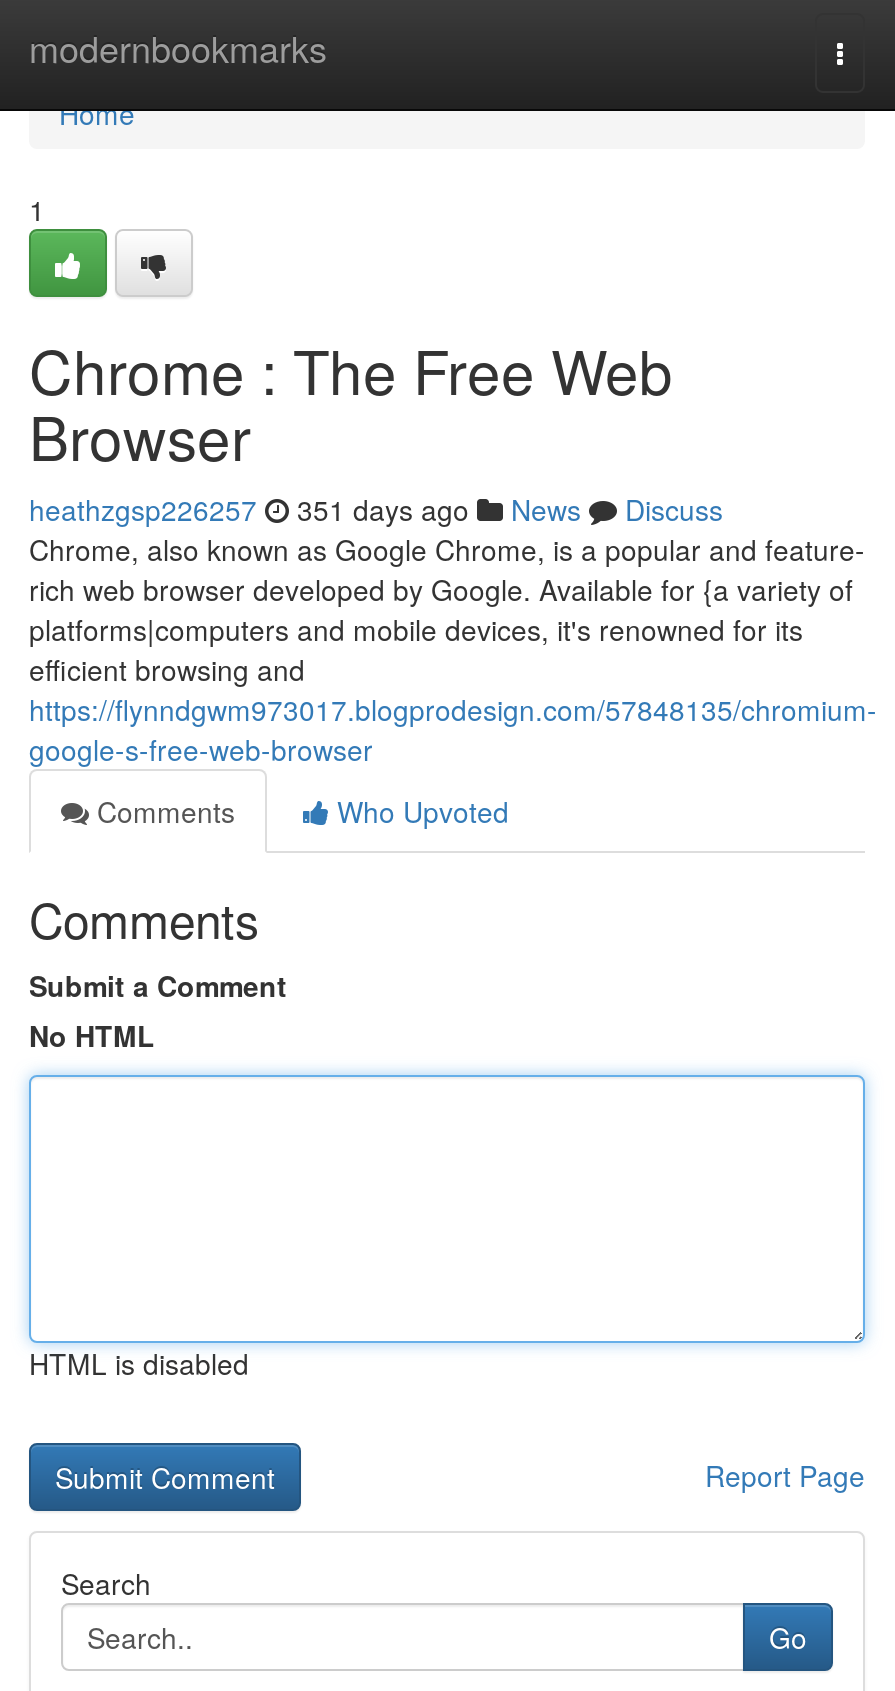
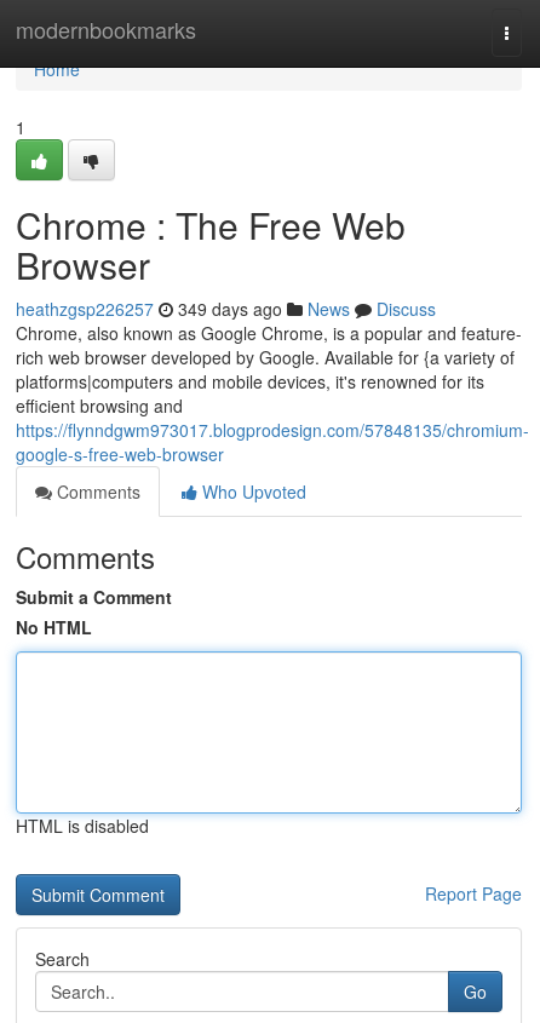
- heathzgsp226257 351 days ago News Discuss
+ heathzgsp226257 349 days ago News Discuss
